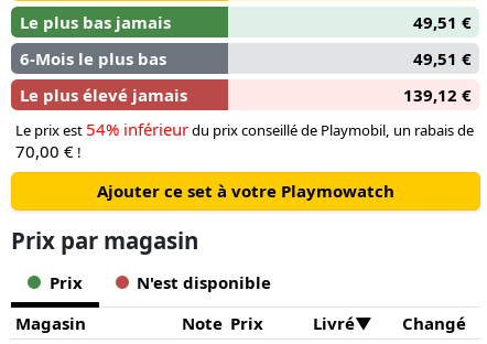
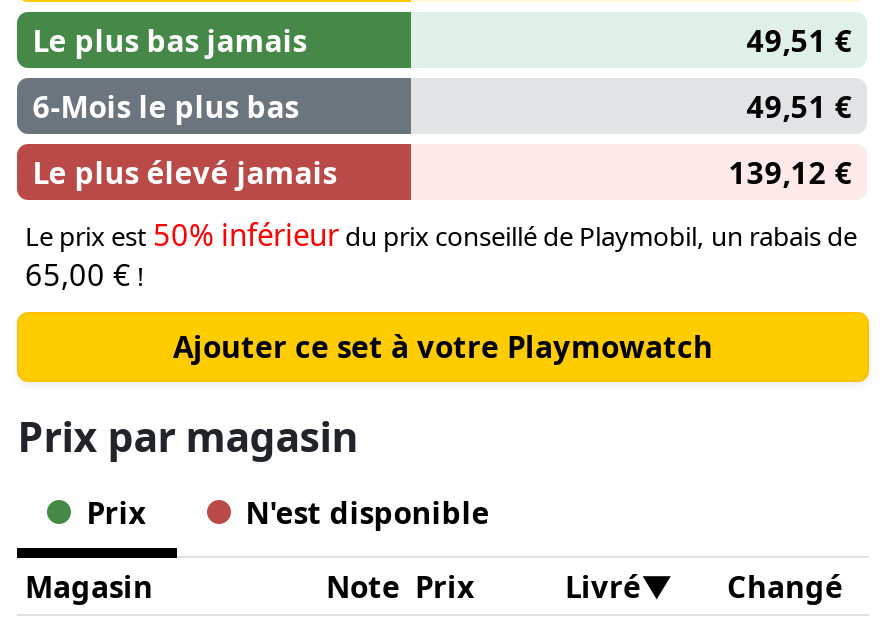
- Le prix est 54% inférieur du prix conseillé de Playmobil, un rabais de
+ Le prix est 50% inférieur du prix conseillé de Playmobil, un rabais de

- 70,00 €!
+ 65,00 €!
